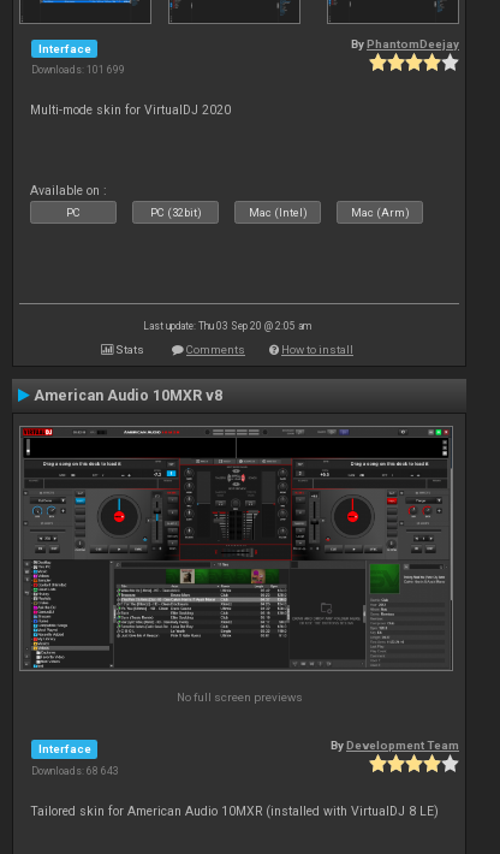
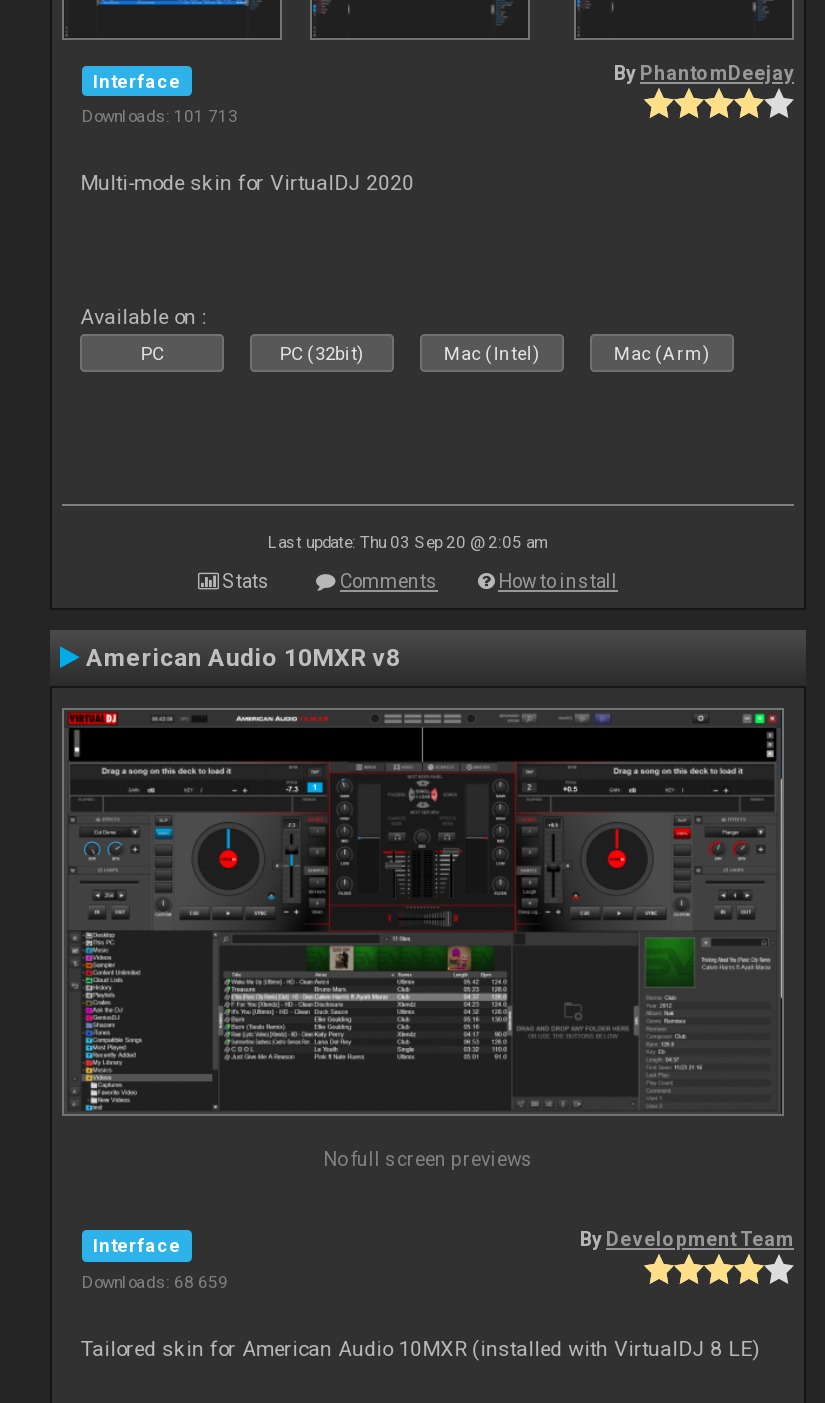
- Downloads: 101 699
+ Downloads: 101 713

- Downloads: 68 643
+ Downloads: 68 659
